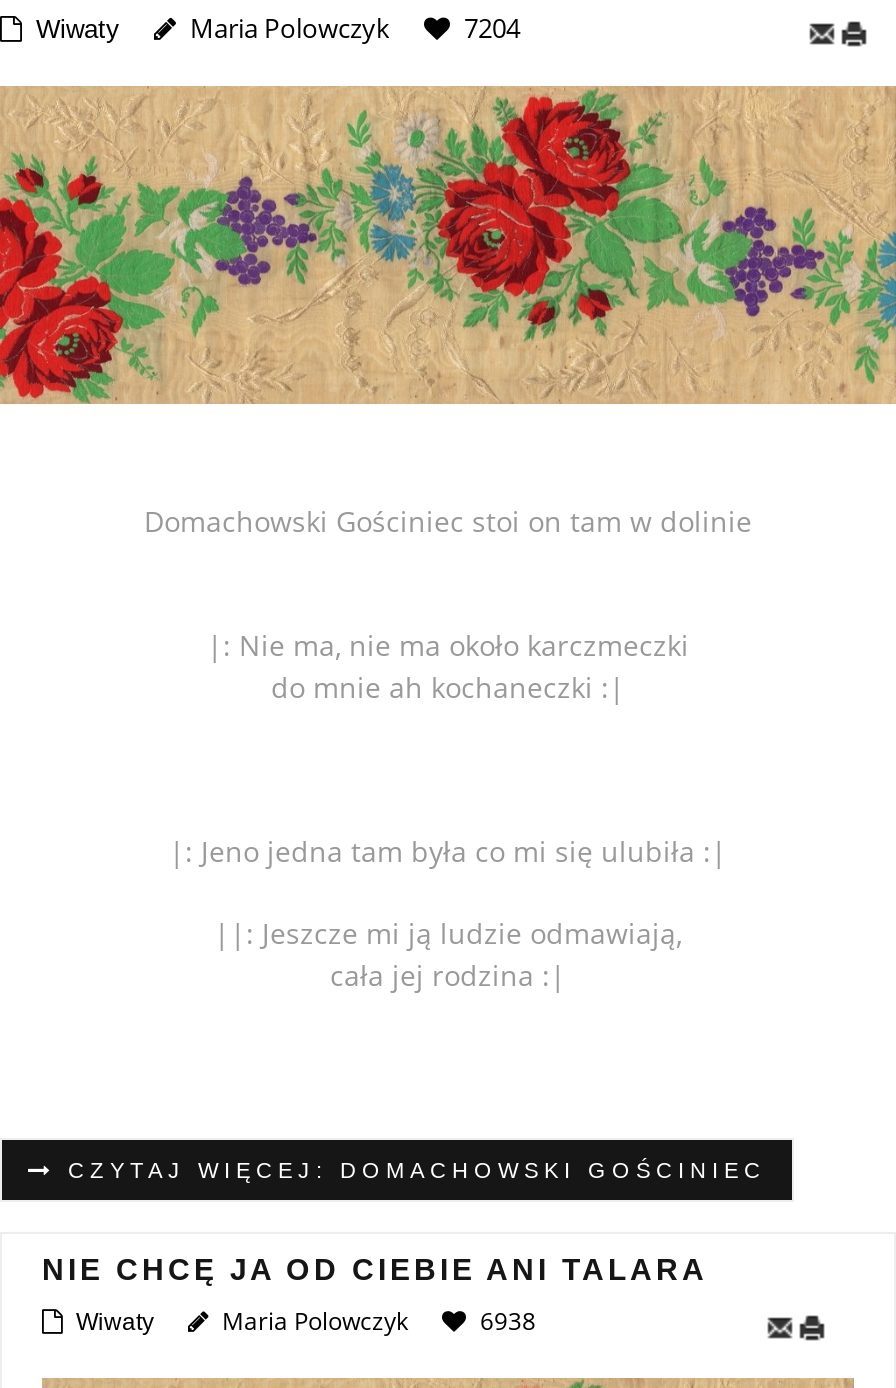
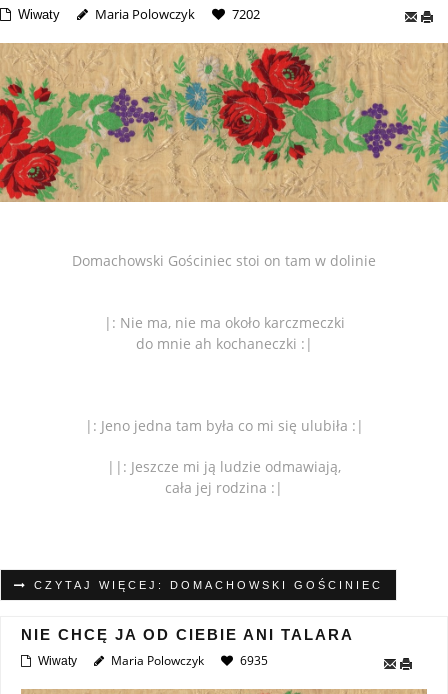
- 7204
+ 7202

- 6938
+ 6935
